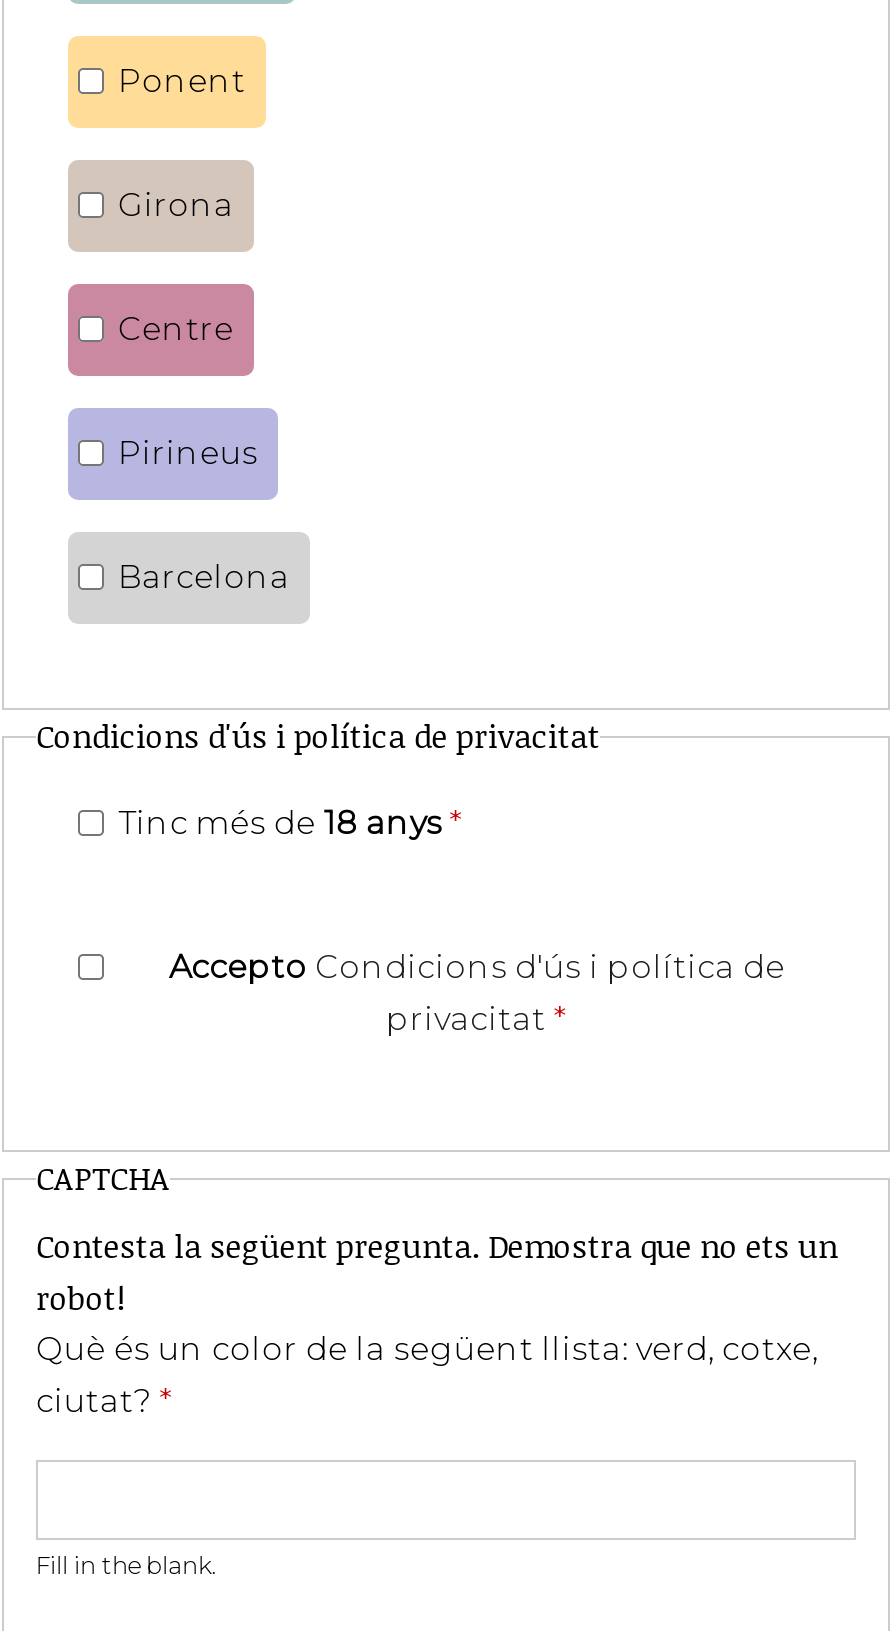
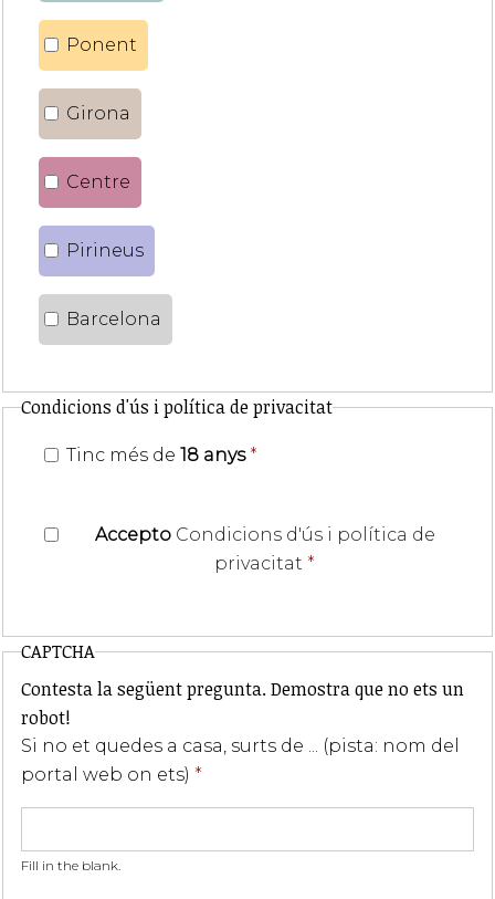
- Què és un color de la següent llista: verd, cotxe,
- ciutat? *
+ Si no et quedes a casa, surts de ... (pista: nom del
+ portal web on ets) *
